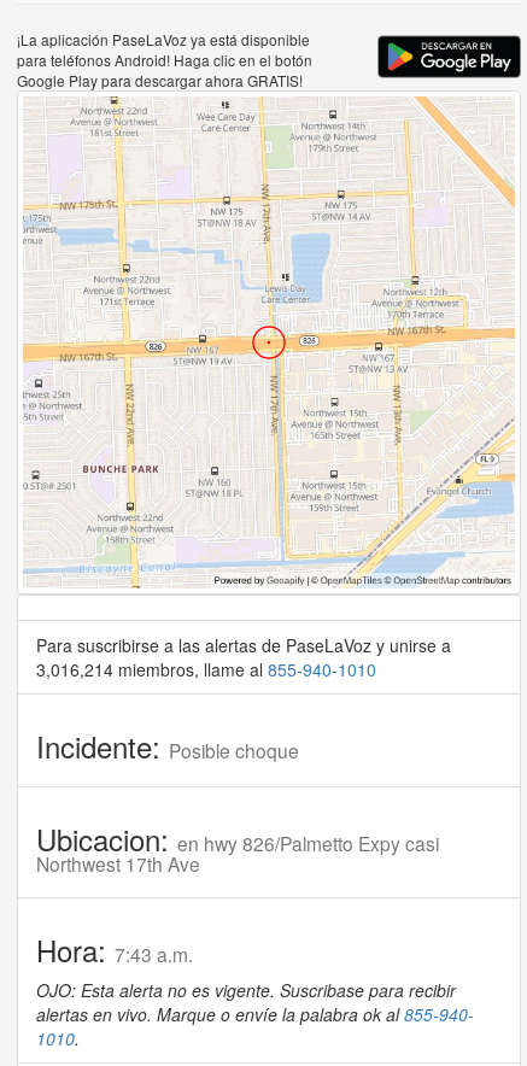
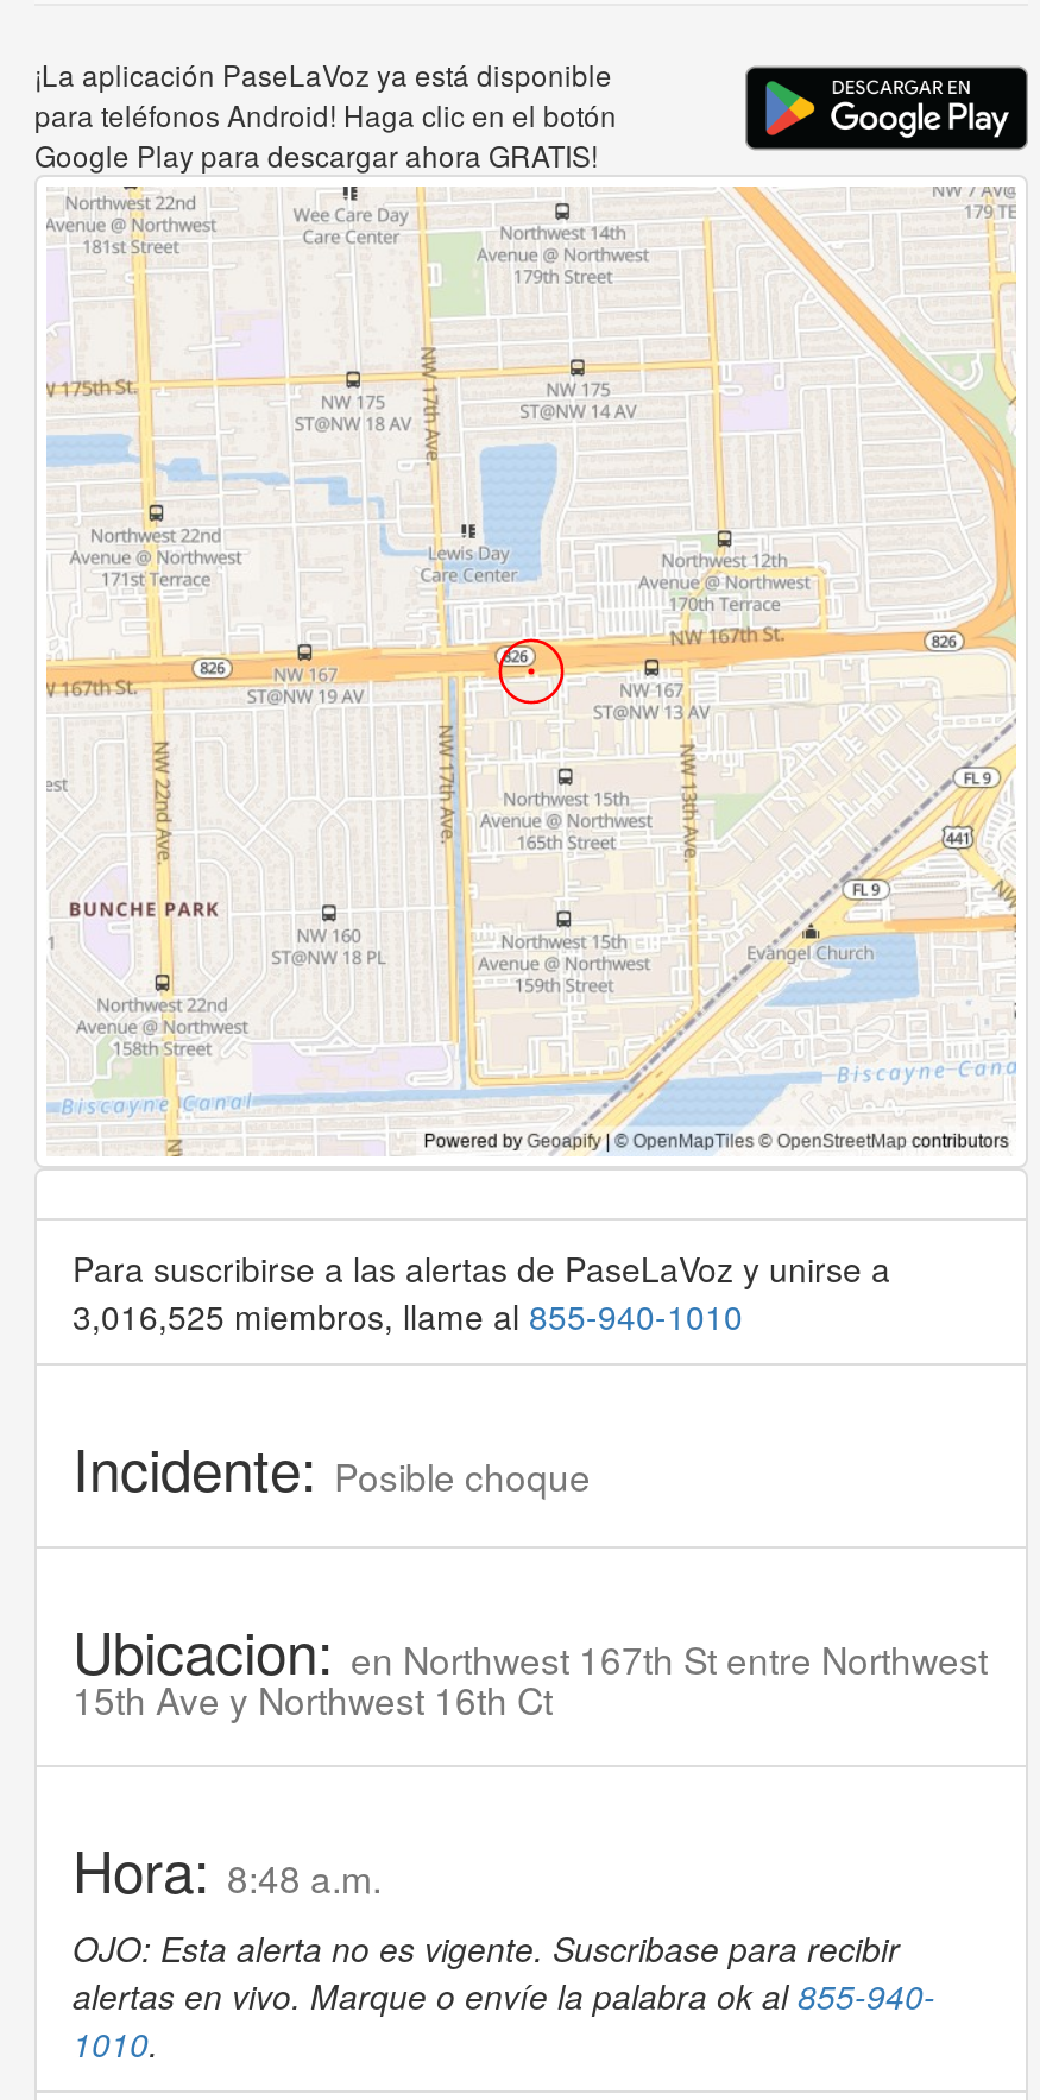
- [image]
+ [image]

- 3,016,214 miembros, llame al 855-940-1010
+ 3,016,525 miembros, llame al 855-940-1010

- Ubicacion: en hwy 826/Palmetto Expy casi
- Northwest 17th Ave
+ Ubicacion: en Northwest 167th St entre Northwest
+ 15th Ave y Northwest 16th Ct

- Hora: 7:43 a.m.
+ Hora: 8:48 a.m.
